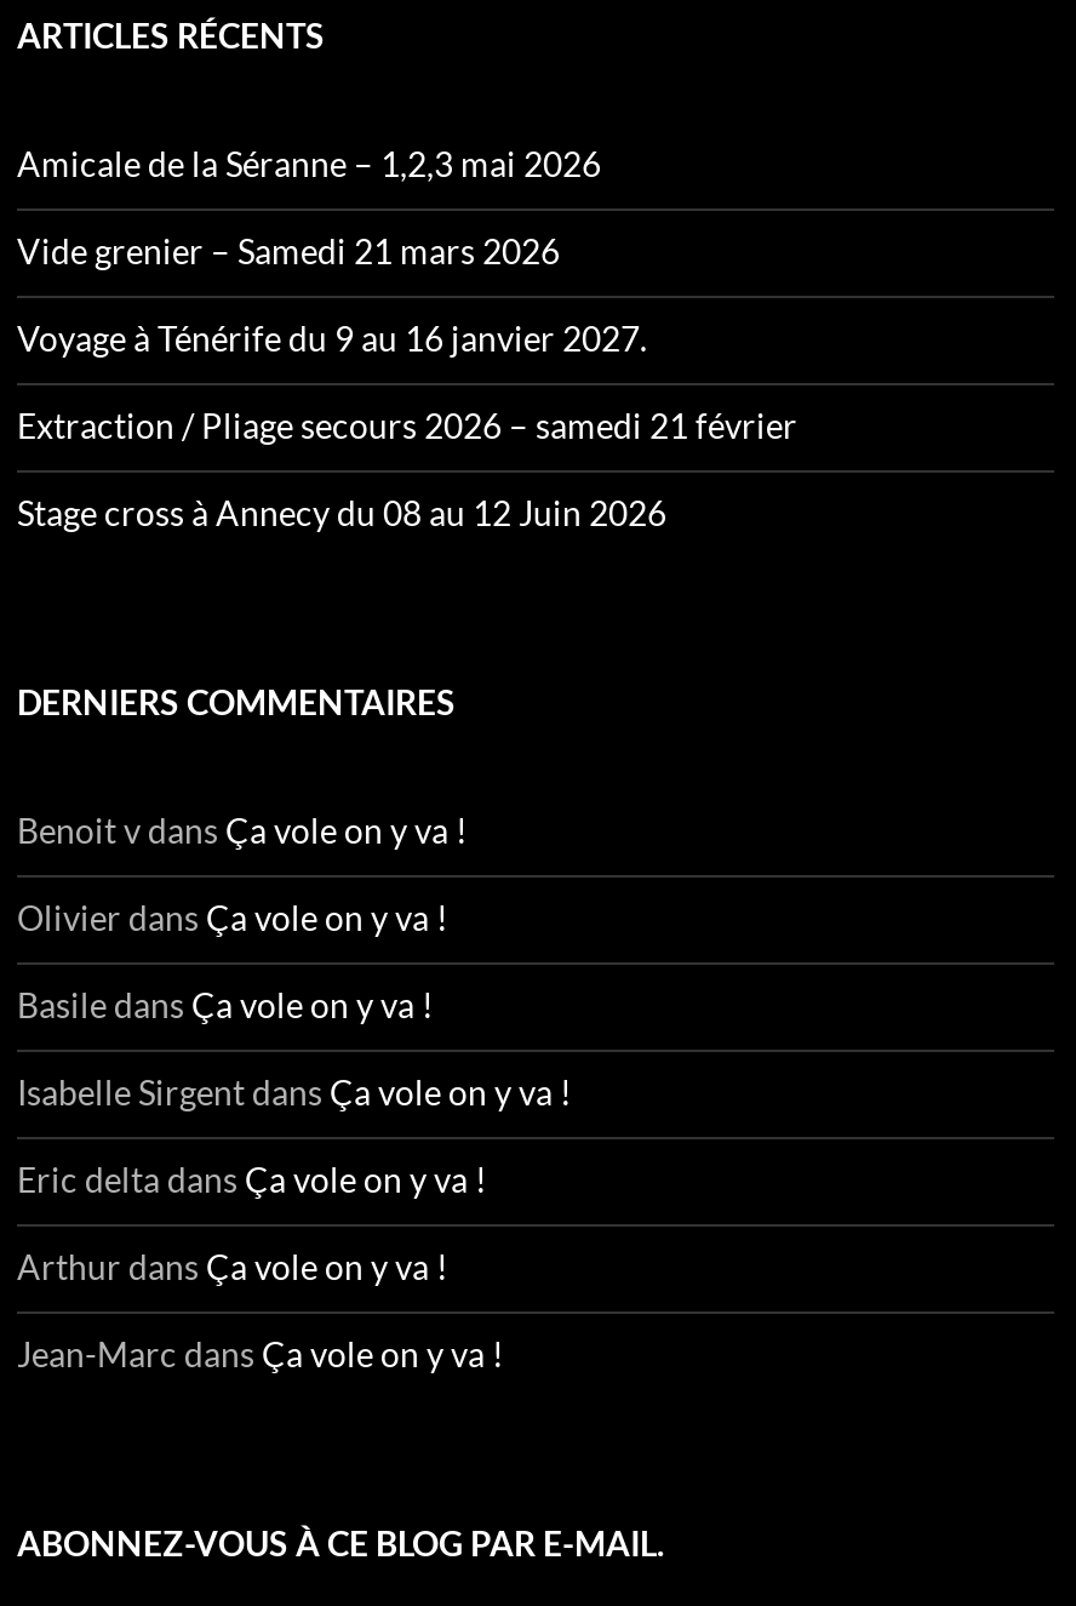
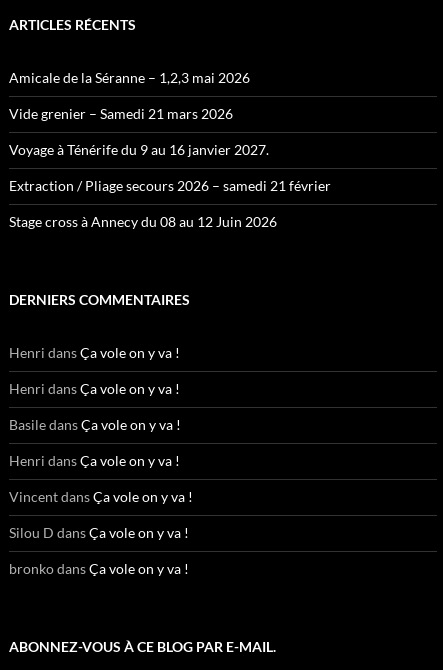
- Benoit v dans Ça vole on y va !
+ Henri dans Ça vole on y va !

- Olivier dans Ça vole on y va !
+ Henri dans Ça vole on y va !

- Isabelle Sirgent dans Ça vole on y va !
+ Henri dans Ça vole on y va !

- Eric delta dans Ça vole on y va !
+ Vincent dans Ça vole on y va !

- Arthur dans Ça vole on y va !
+ Silou D dans Ça vole on y va !

- Jean-Marc dans Ça vole on y va !
+ bronko dans Ça vole on y va !
